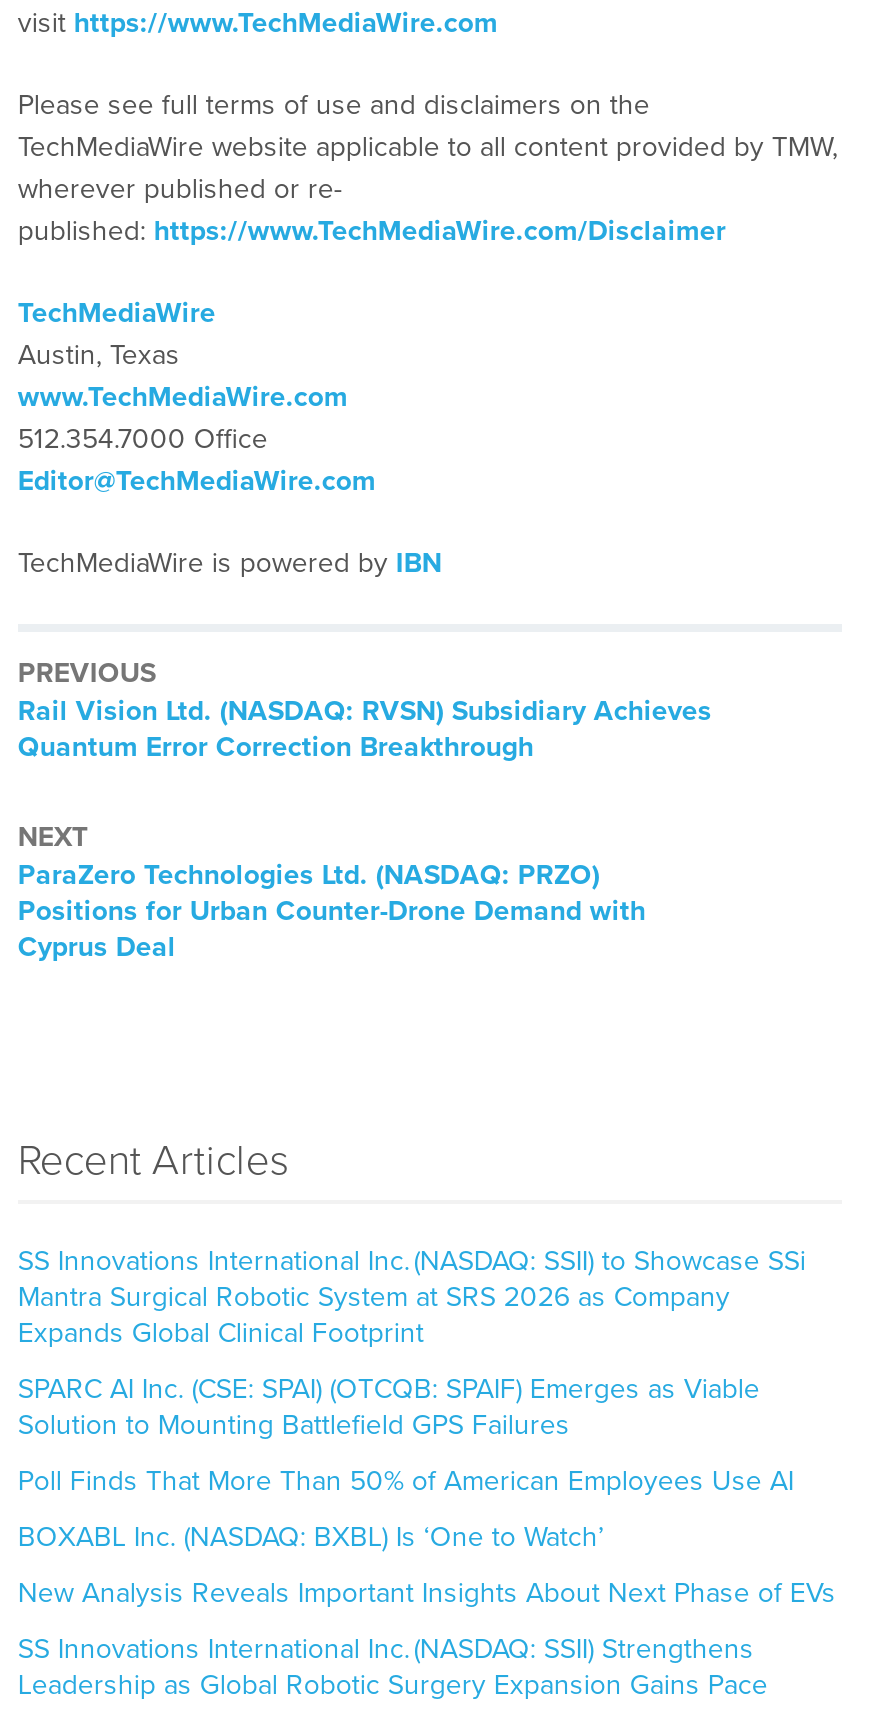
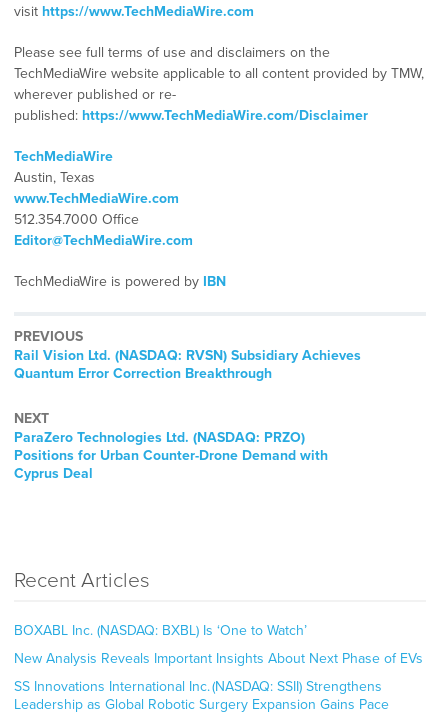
- SS Innovations International Inc. (NASDAQ: SSII) to Showcase SSi
- Mantra Surgical Robotic System at SRS 2026 as Company
- Expands Global Clinical Footprint
- SPARC AI Inc. (CSE: SPAI) (OTCQB: SPAIF) Emerges as Viable
- Solution to Mounting Battlefield GPS Failures
- Poll Finds That More Than 50% of American Employees Use AI
